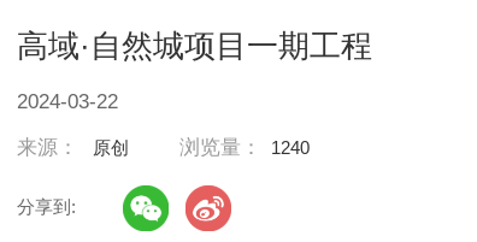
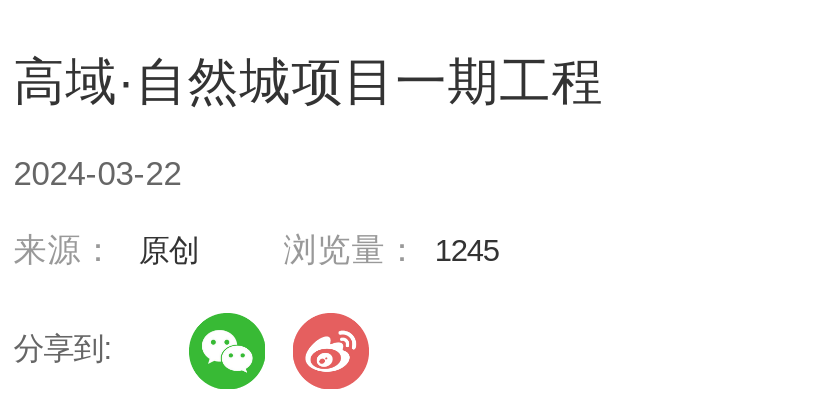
- 浏览量： 1240
+ 浏览量： 1245
